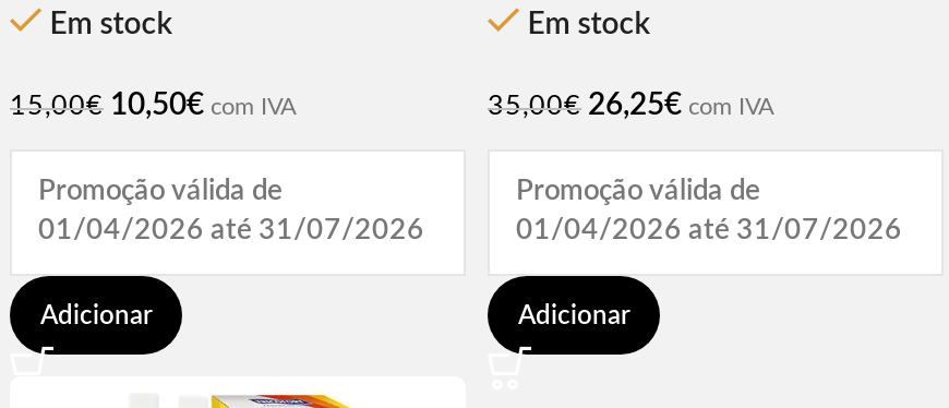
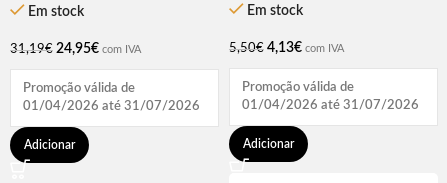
- 15,00€ 10,50€ com IVA
+ 31,19€ 24,95€ com IVA

- 35,00€ 26,25€ com IVA
+ 5,50€ 4,13€ com IVA
